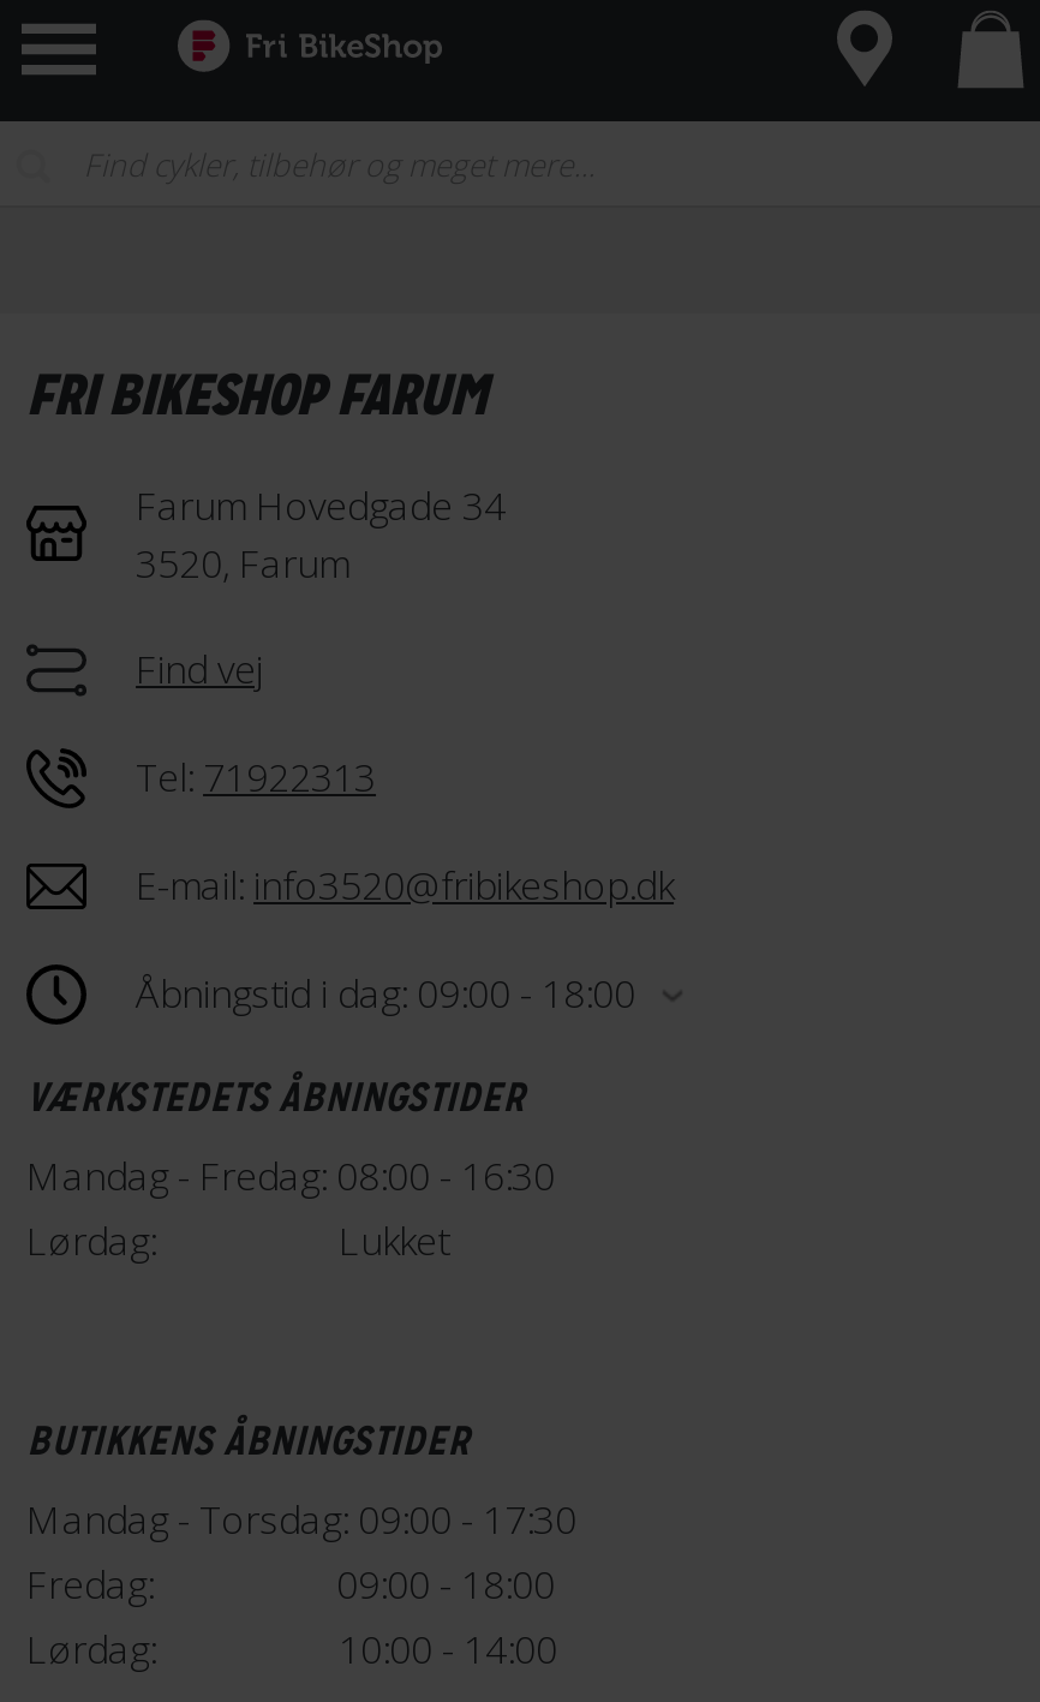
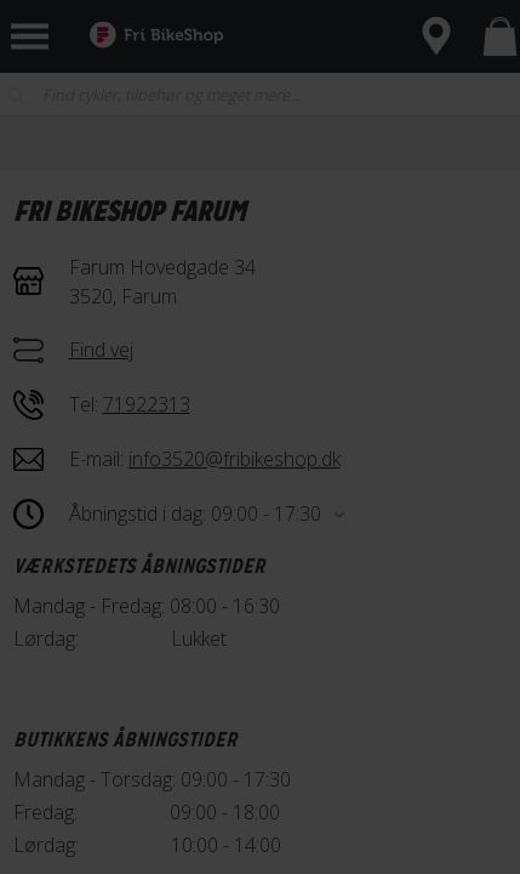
- Åbningstid i dag: 09:00 - 18:00
+ Åbningstid i dag: 09:00 - 17:30
